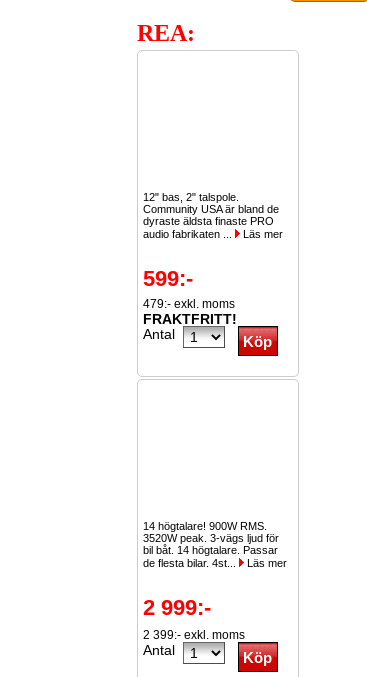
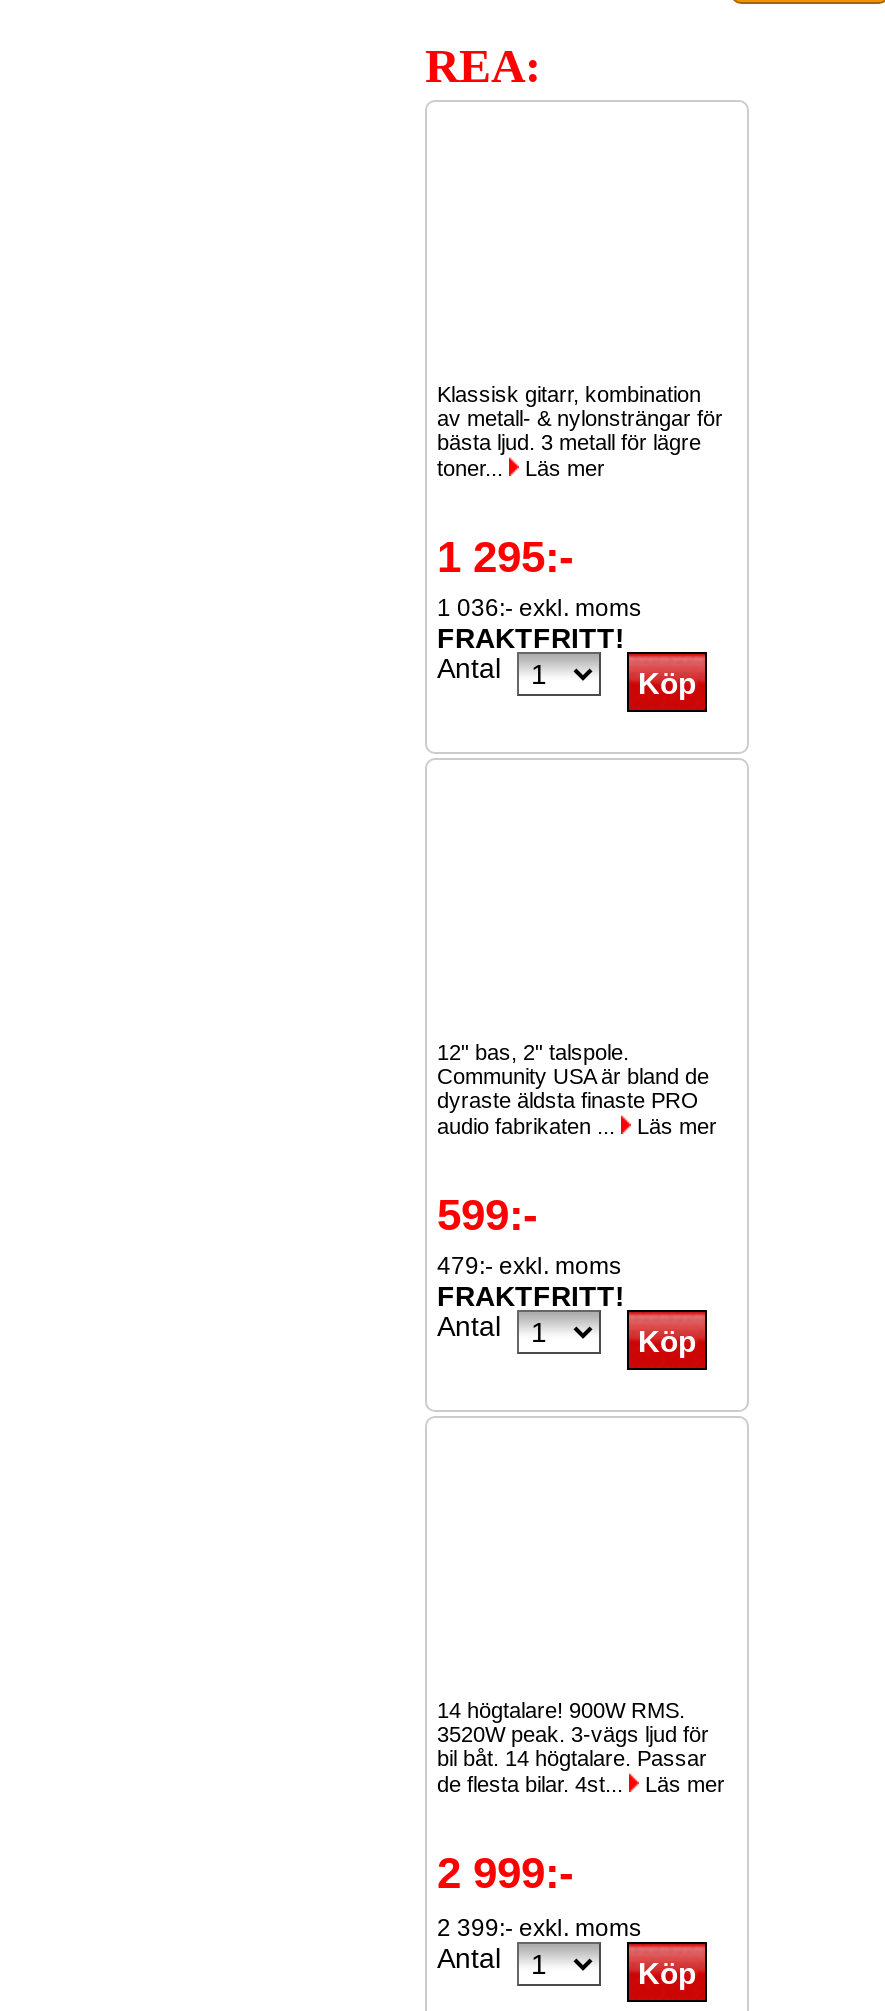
+ Klassisk gitarr, kombination
+ av metall- & nylonsträngar för
+ bästa ljud. 3 metall för lägre
+ toner... Läs mer
+ 1 295:-
+ 1 036:- exkl. moms
+ FRAKTFRITT!
+ Antal
